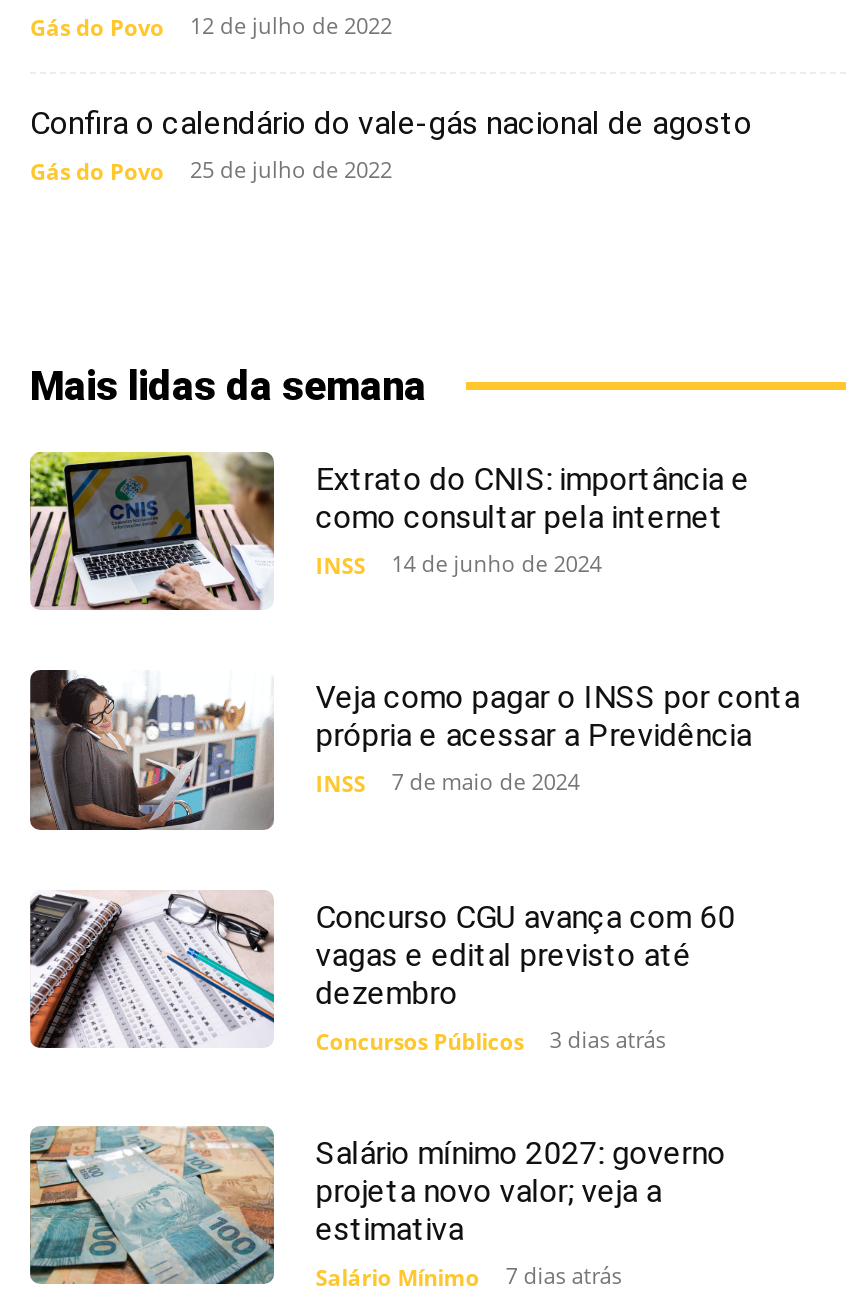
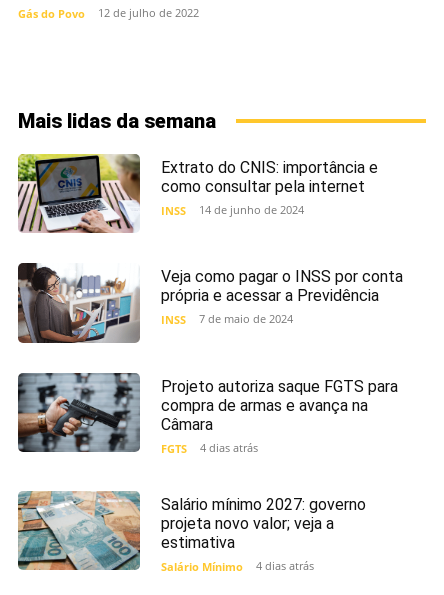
- Confira o calendário do vale-gás nacional de agosto
- Gás do Povo
- 25 de julho de 2022

- [image]
- Concurso CGU avança com 60
- vagas e edital previsto até
- dezembro
- Concursos Públicos
- 3 dias atrás
+ [image]
+ Projeto autoriza saque FGTS para
+ compra de armas e avança na
+ Câmara
+ FGTS
+ 4 dias atrás

- Salário Mínimo 7 dias atrás
+ Salário Mínimo 4 dias atrás
